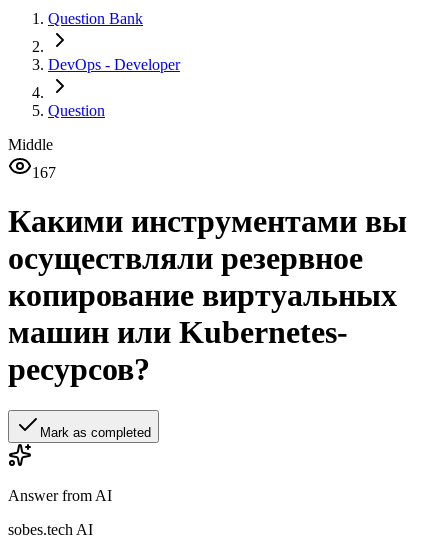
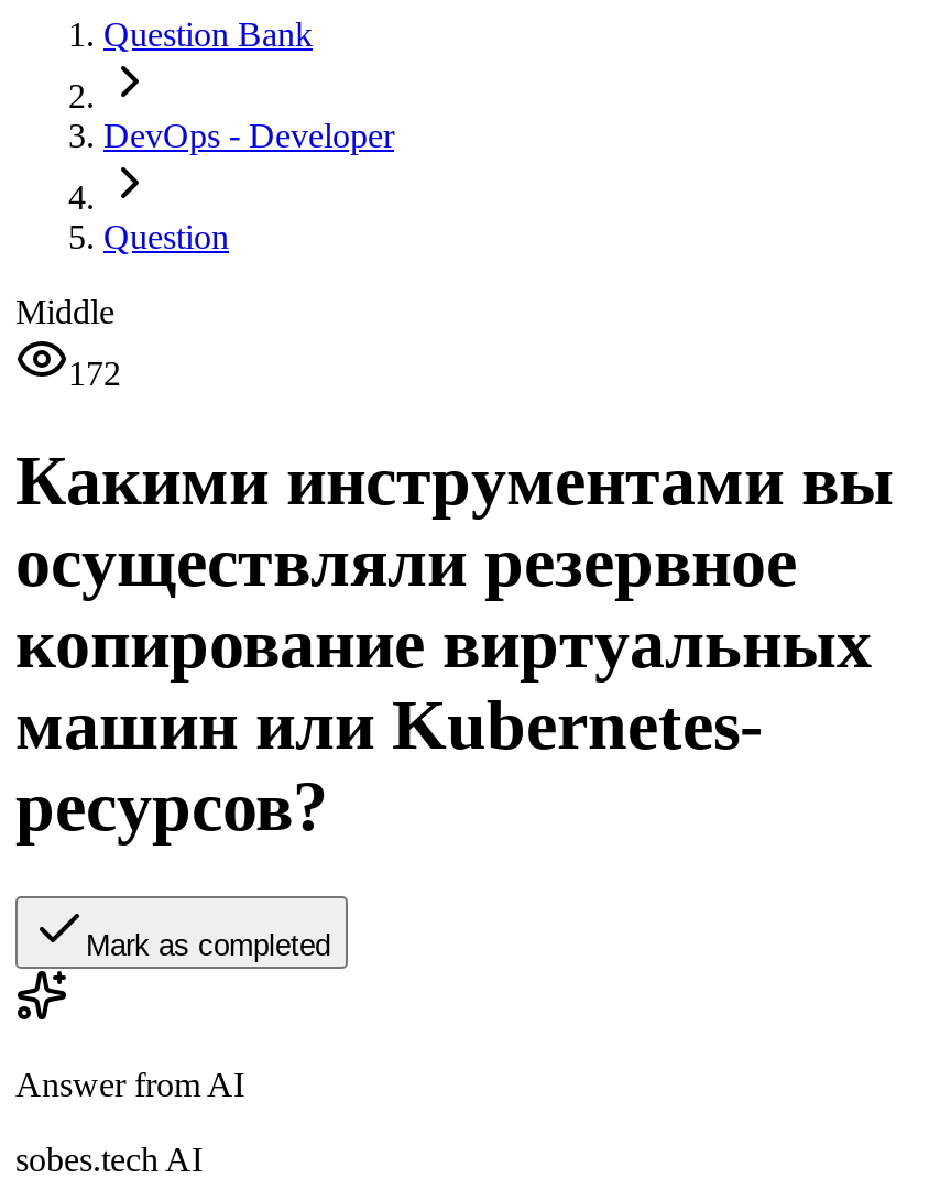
- 167
+ 172
